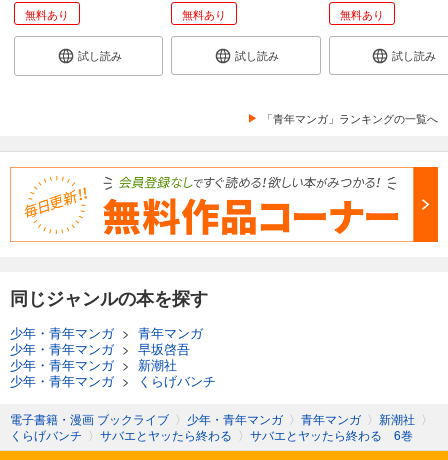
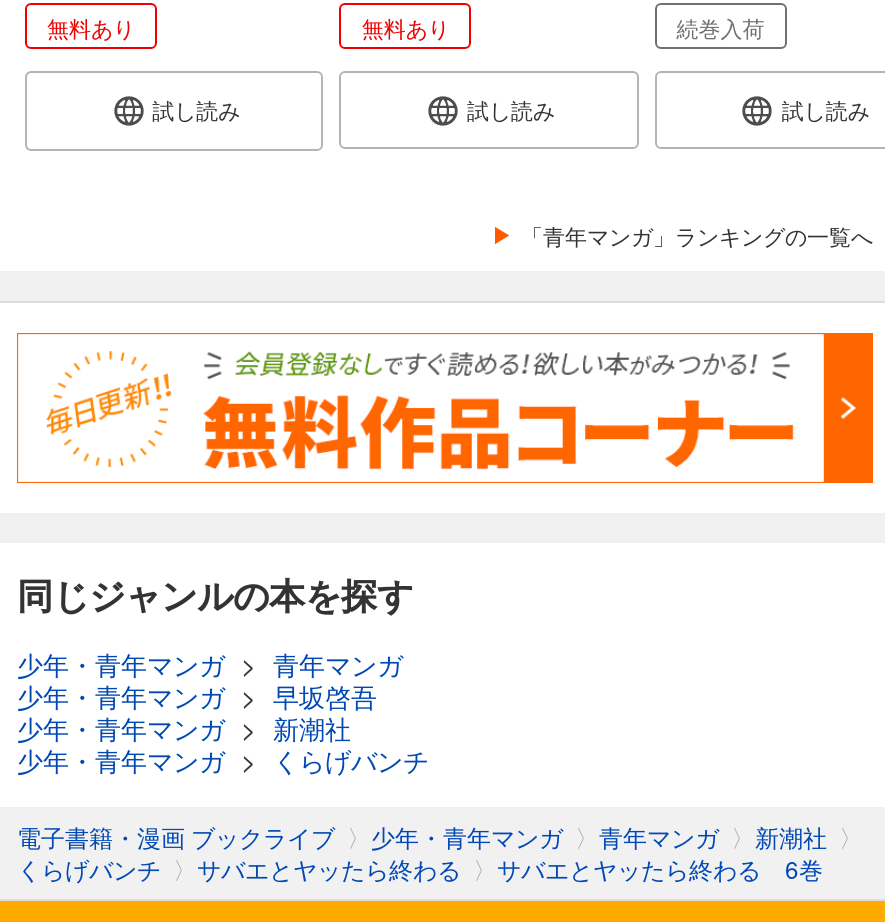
- 無料あり
+ 続巻入荷
